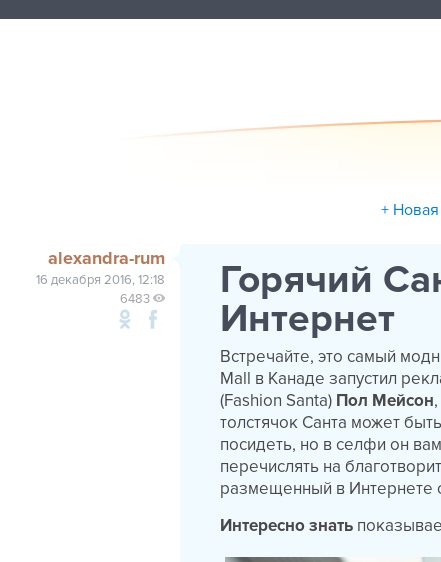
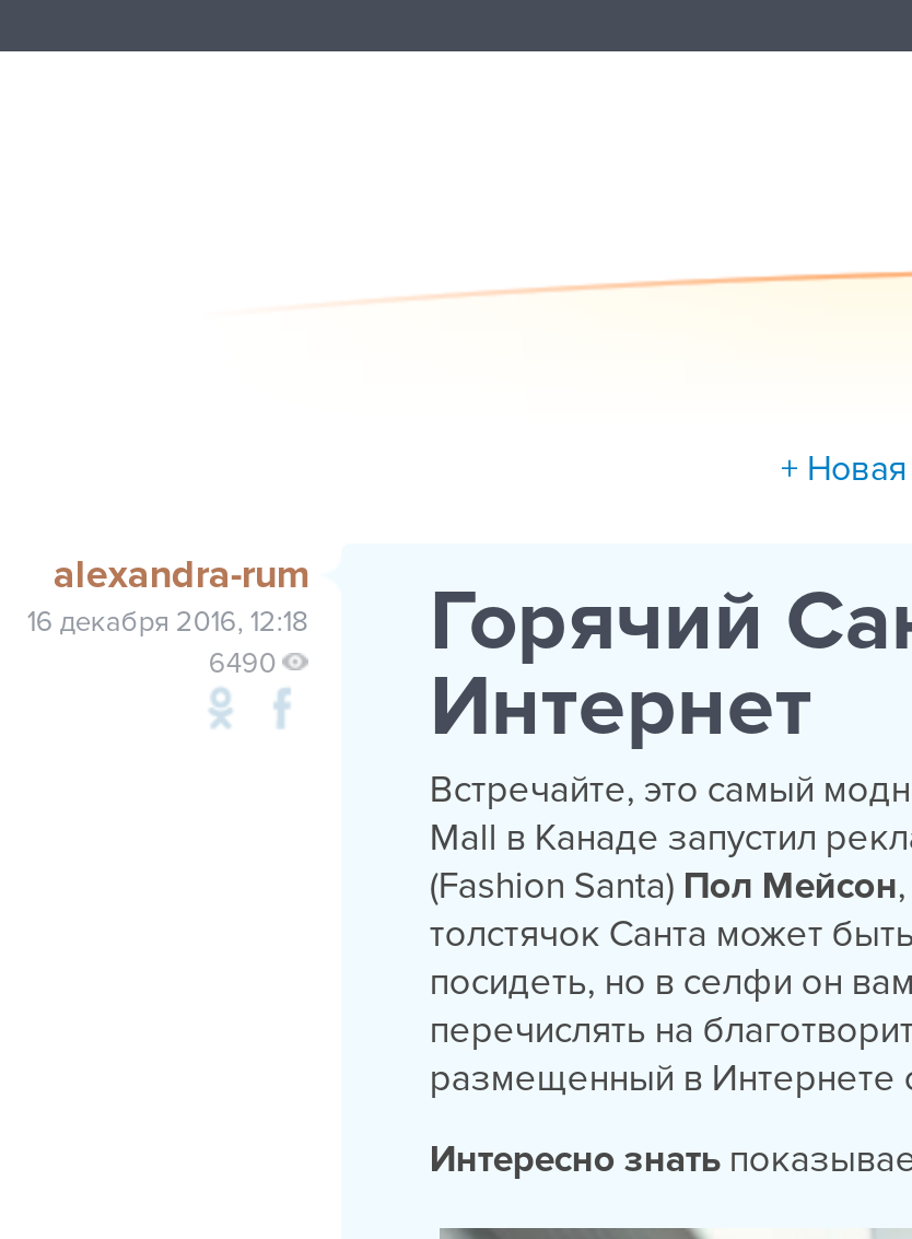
- 6483
+ 6490
